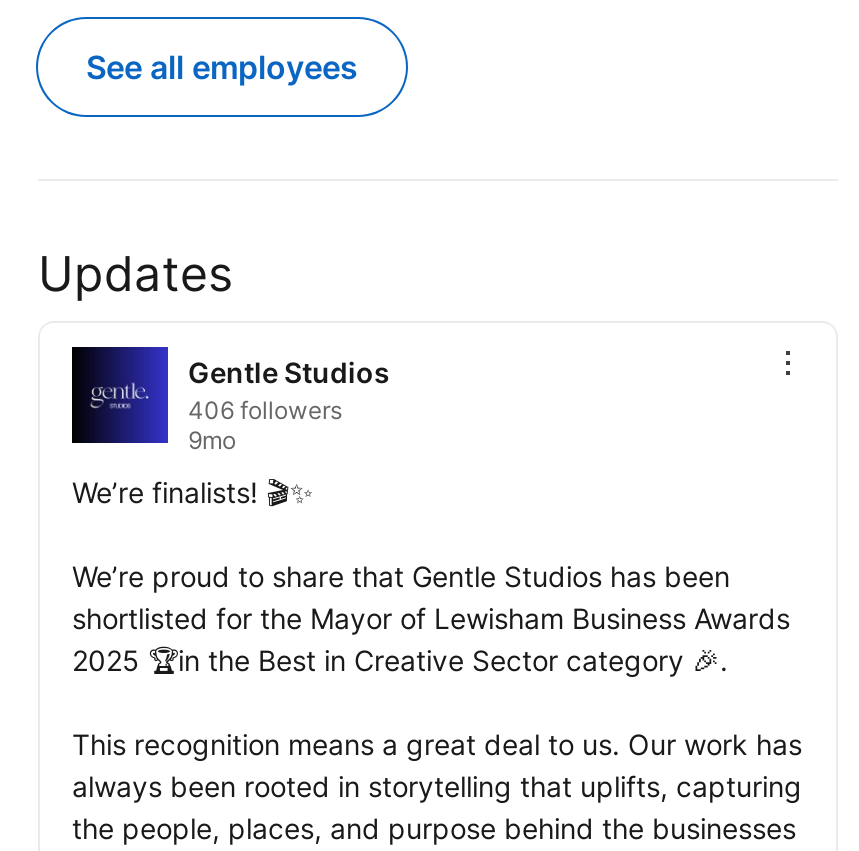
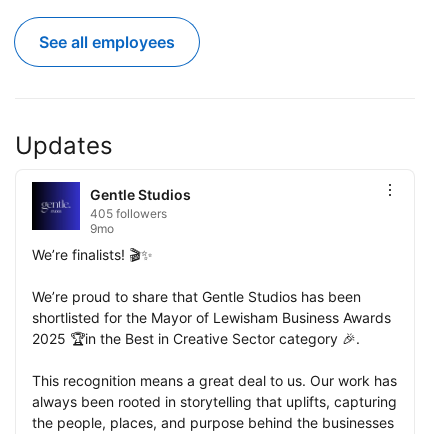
- 406 followers
+ 405 followers
